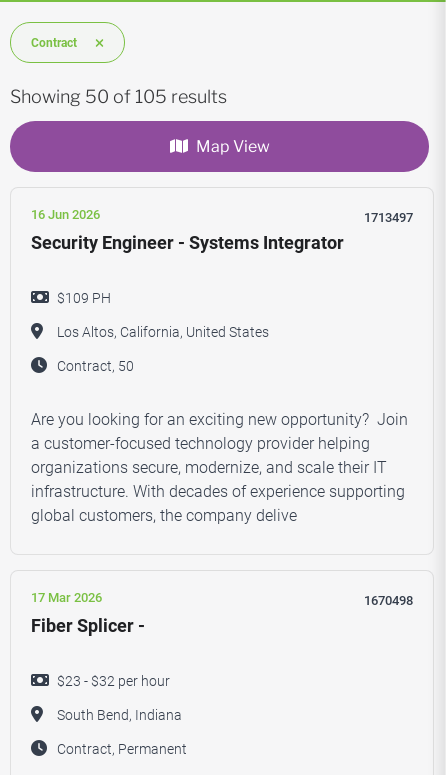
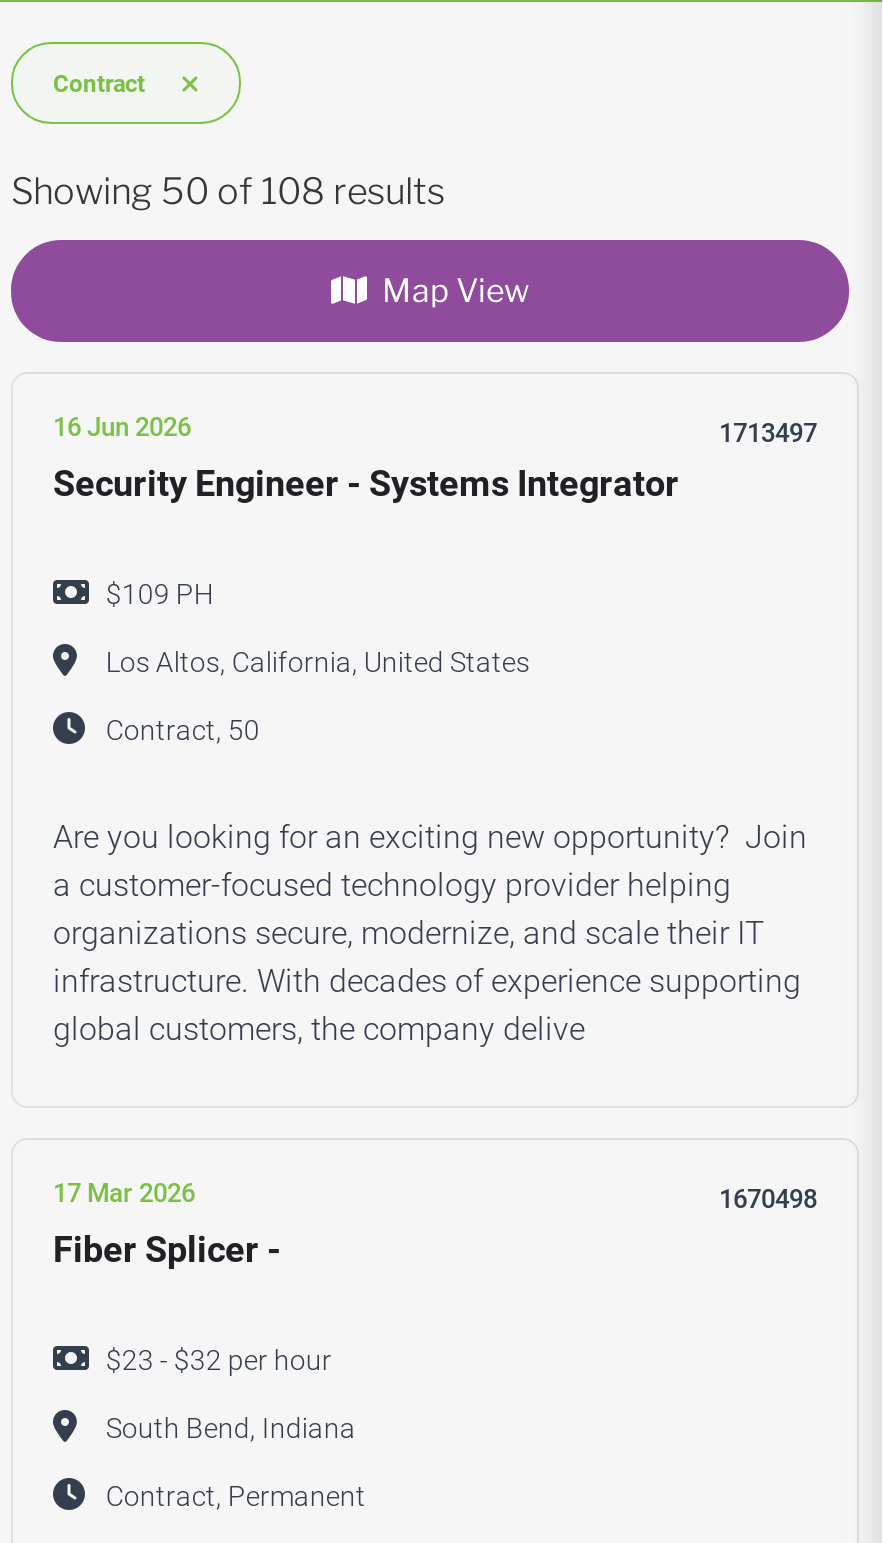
- Showing 50 of 105 results
+ Showing 50 of 108 results
